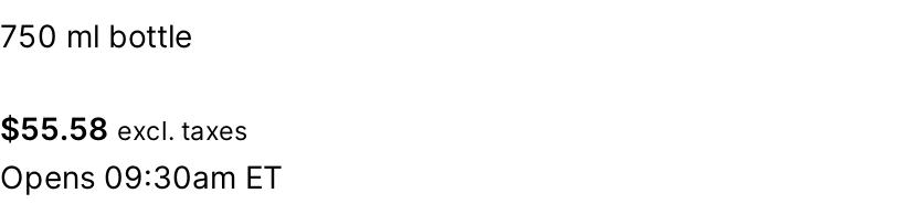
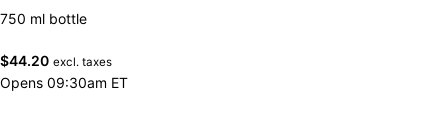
- $55.58 excl. taxes
+ $44.20 excl. taxes
